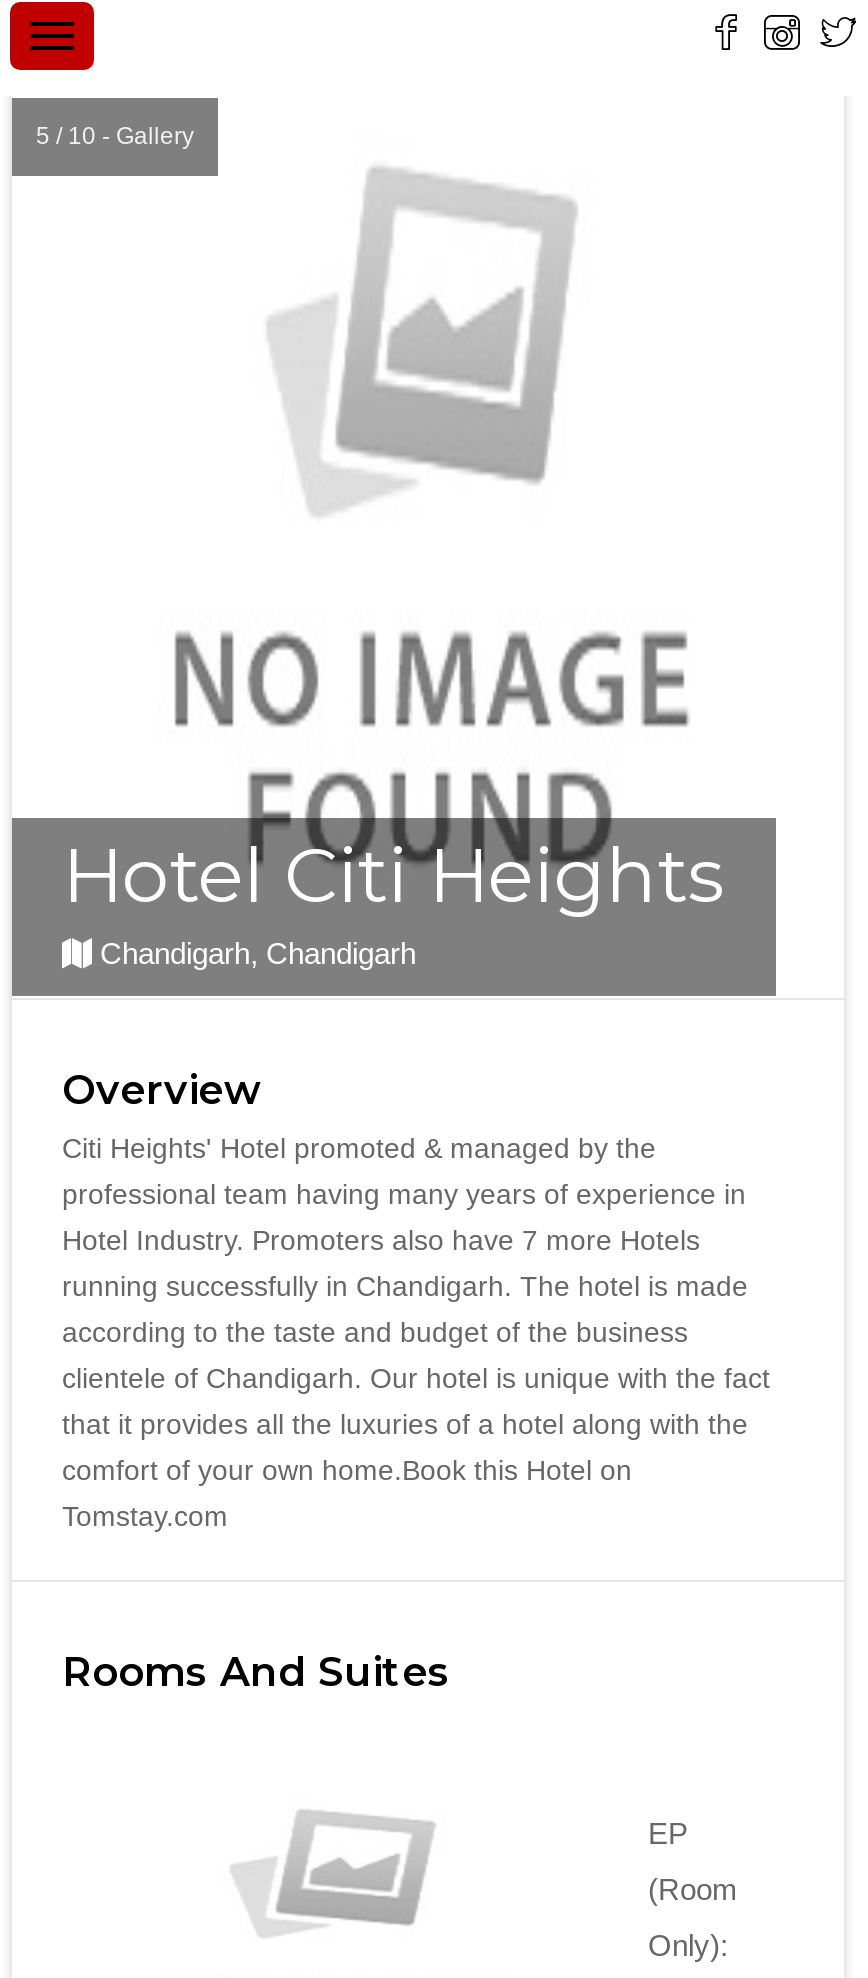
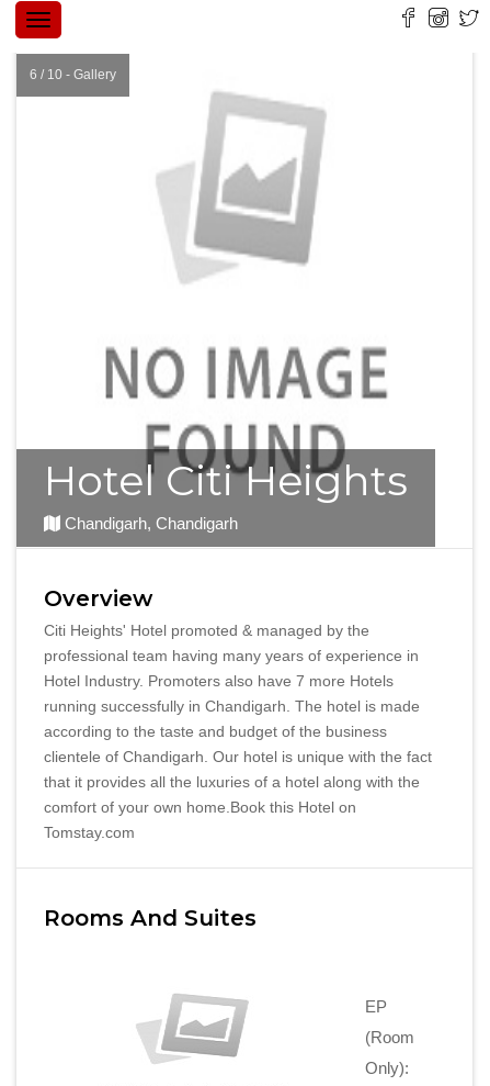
- 5 / 10 - Gallery
+ 6 / 10 - Gallery
